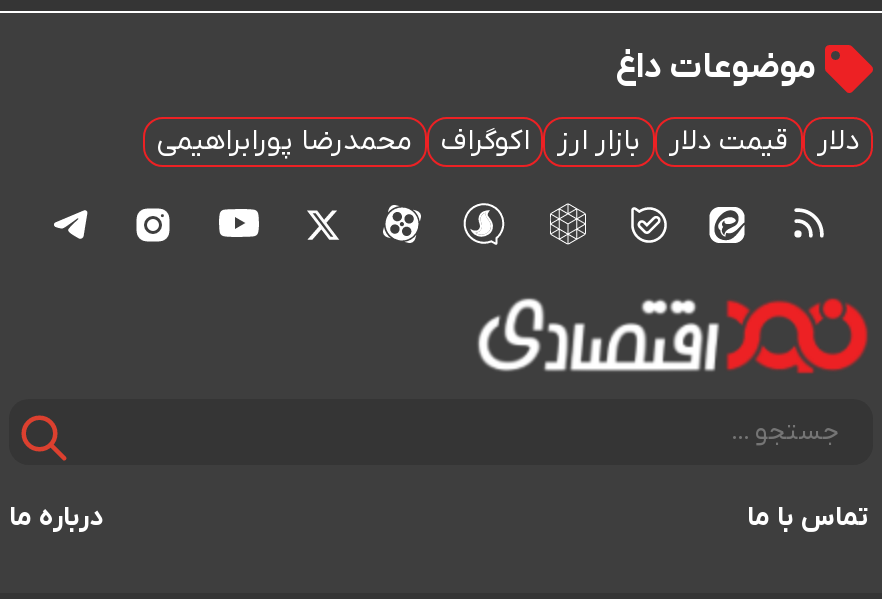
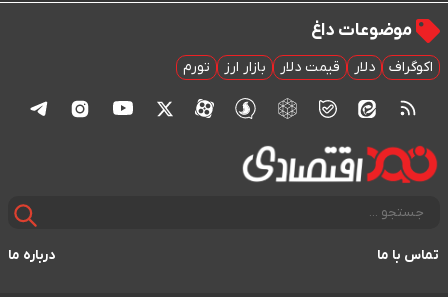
- اکوگراف
- محمدرضا پورابراهیمی
+ تورم

+ اکوگراف
